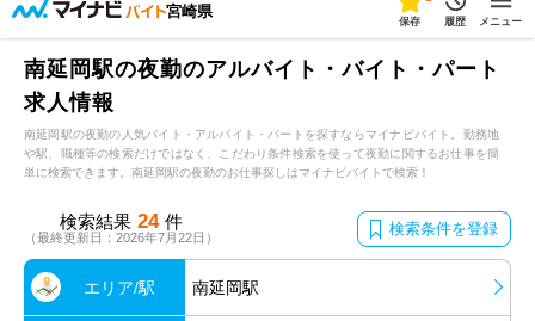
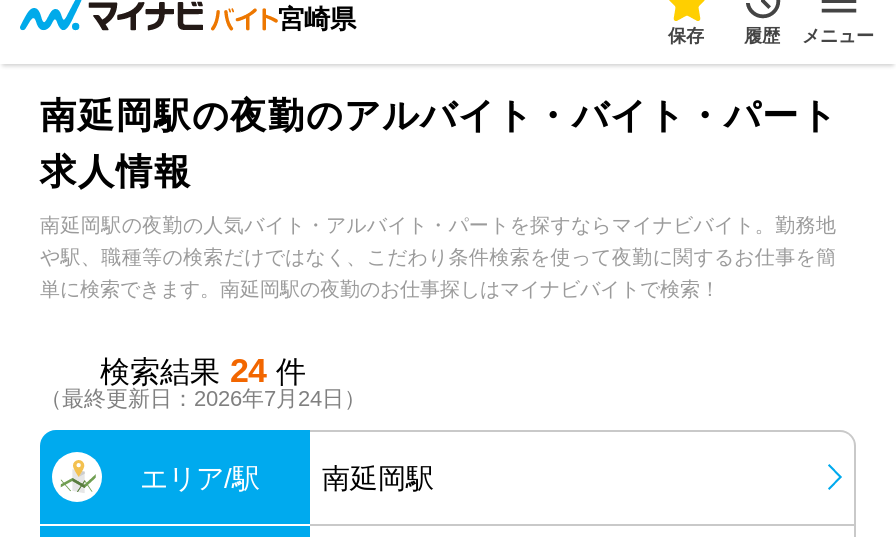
- （最終更新日：2026年7月22日）
- 検索条件を登録
+ （最終更新日：2026年7月24日）
